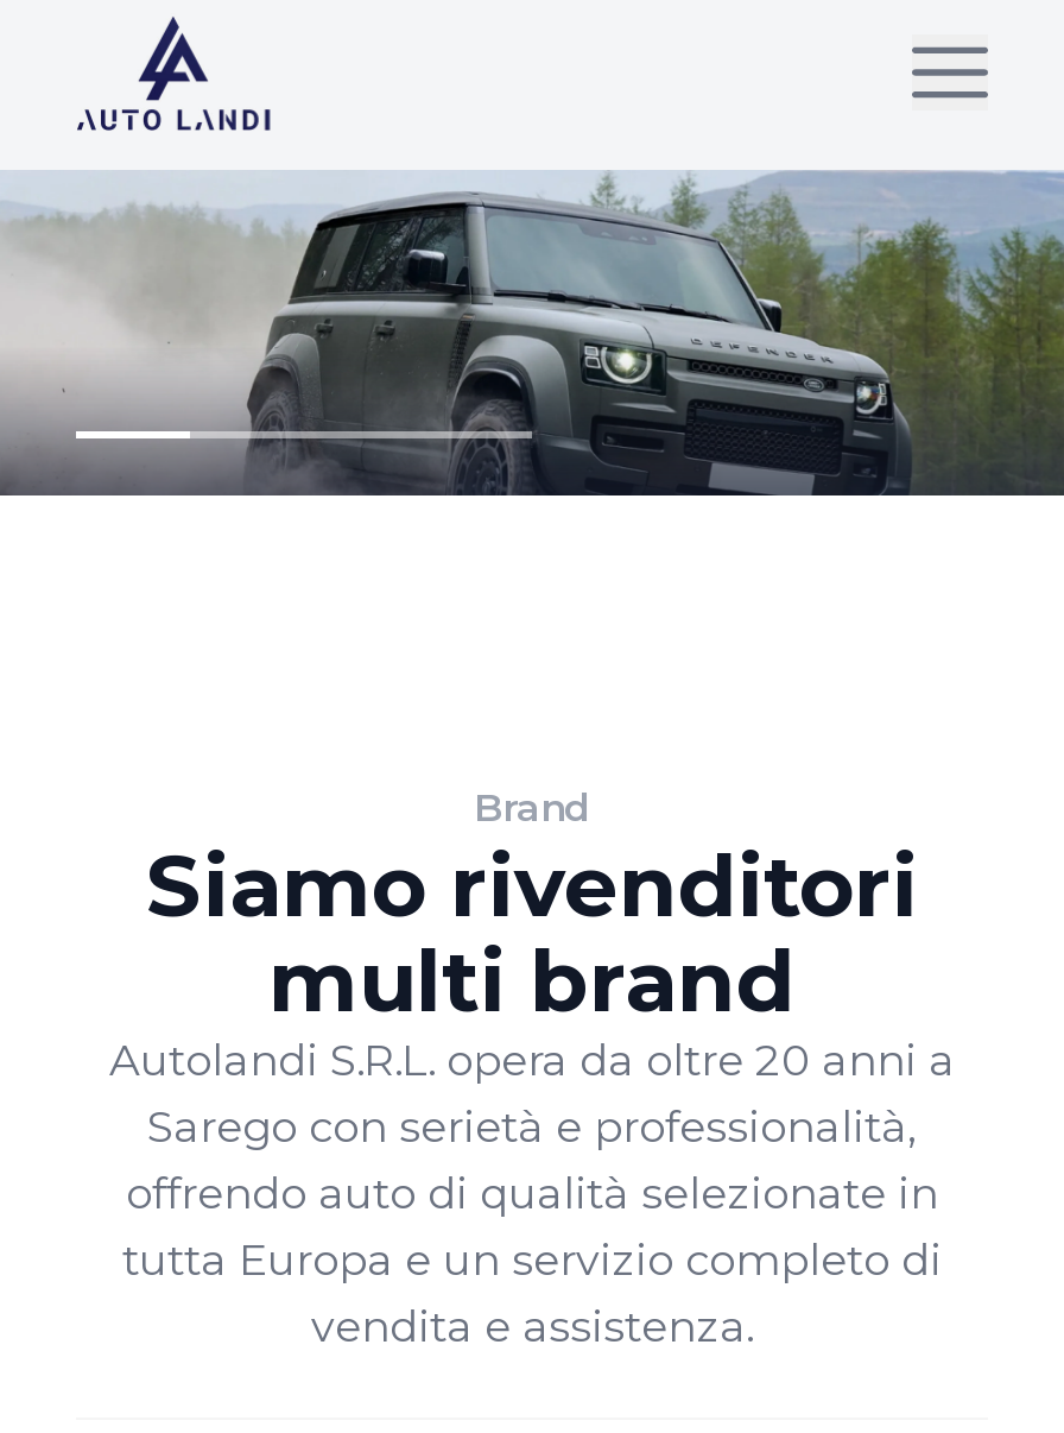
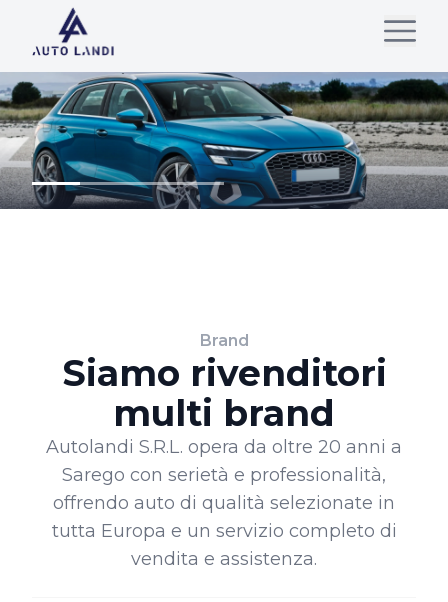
- [image]
+ [image]
